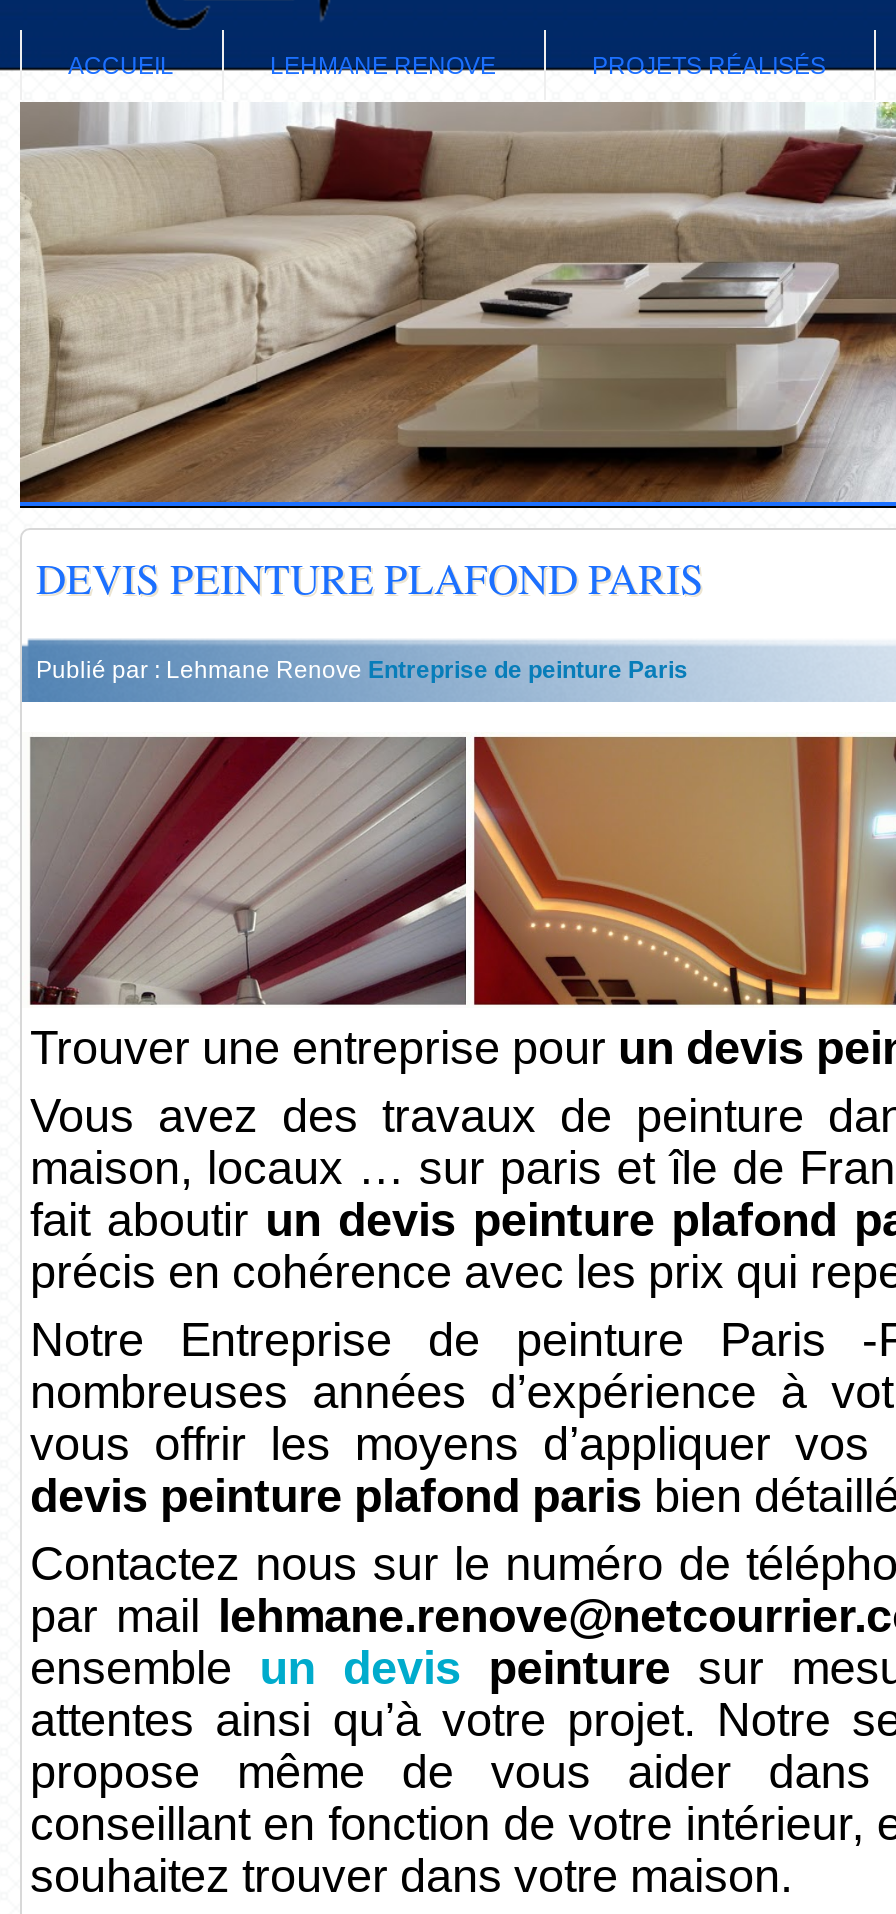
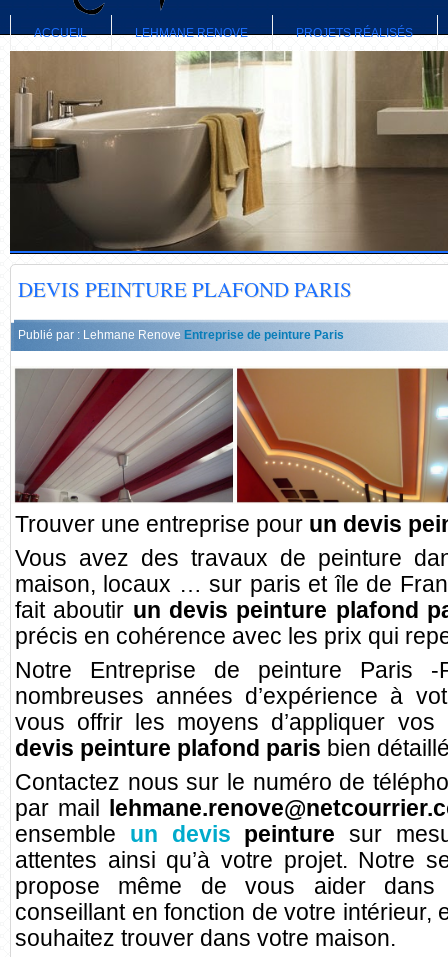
- [image]
+ [image]
